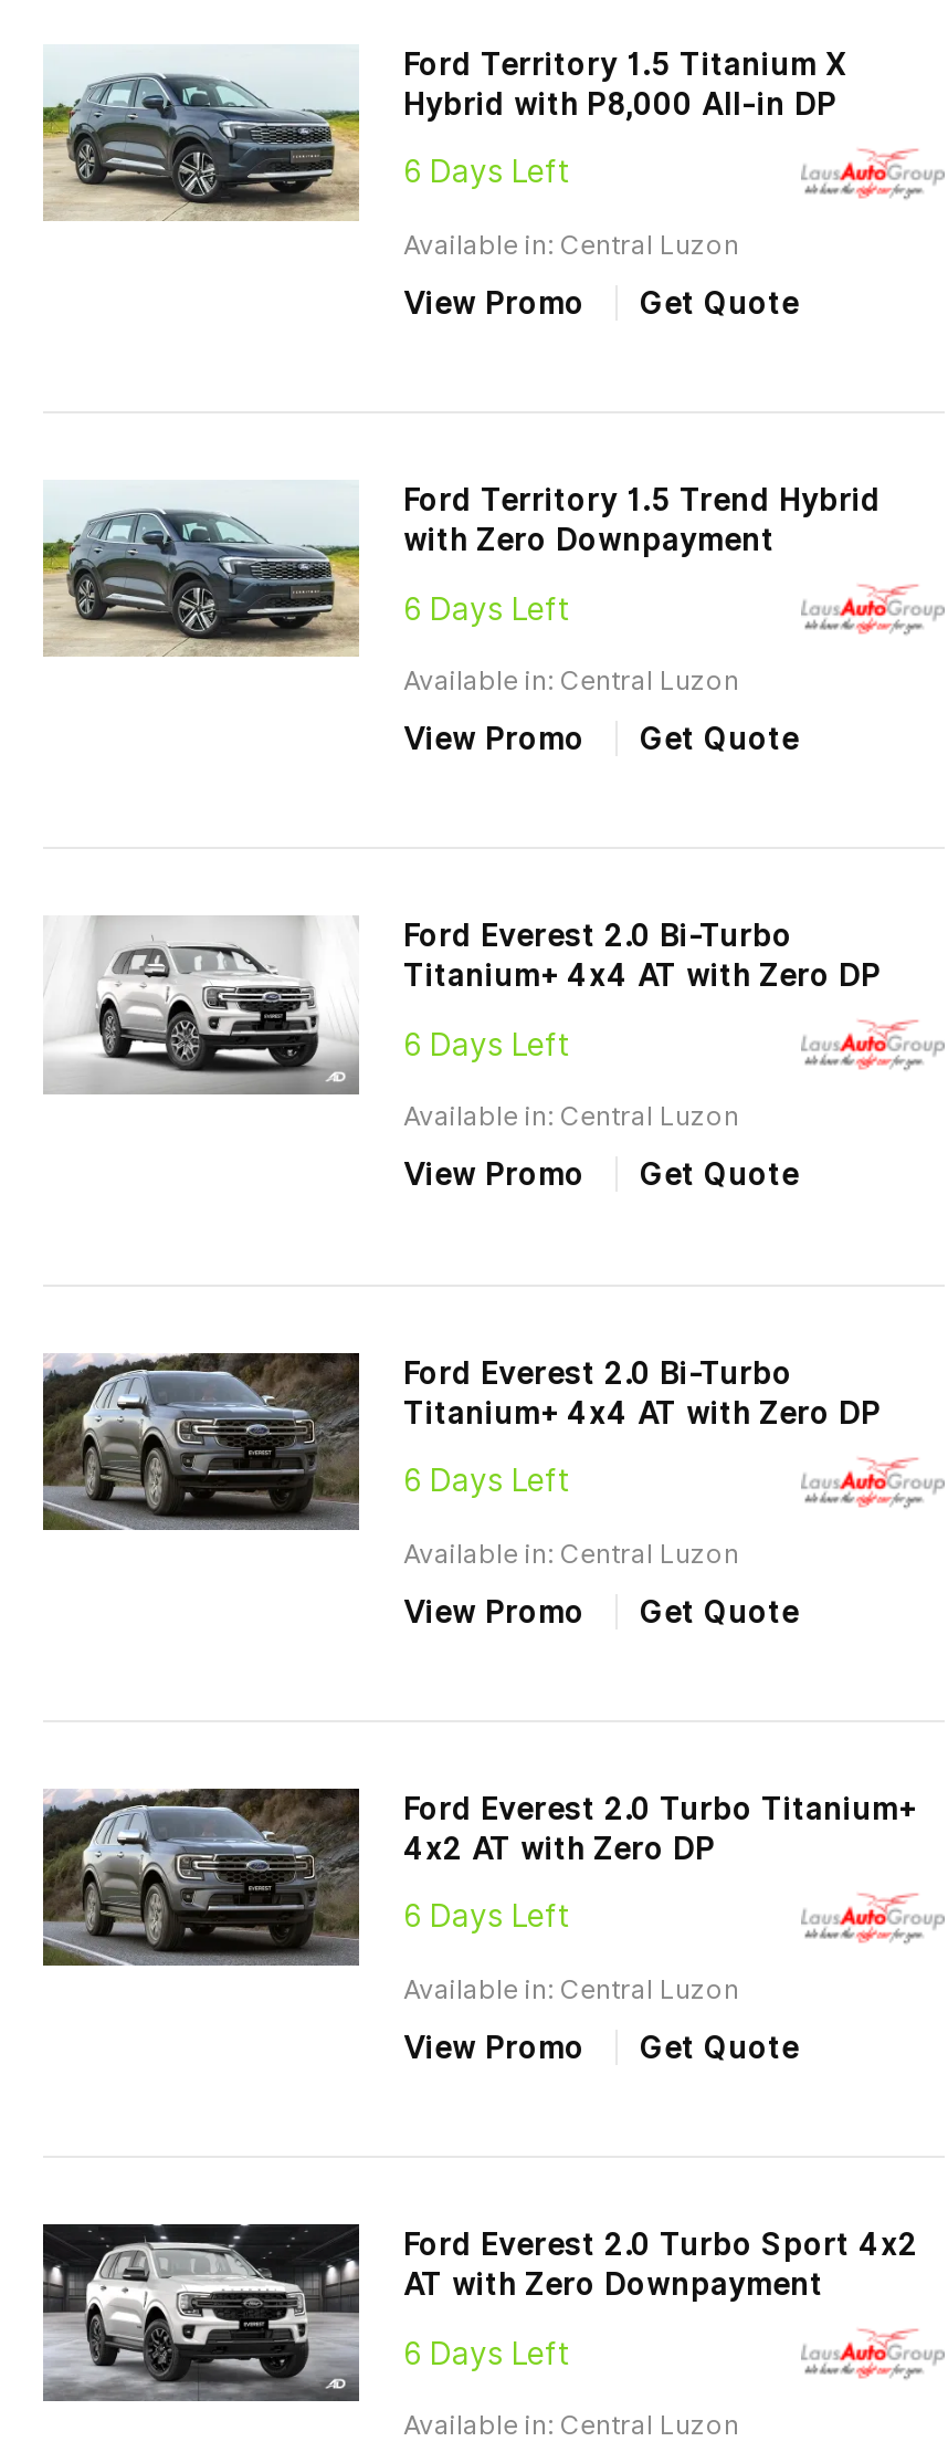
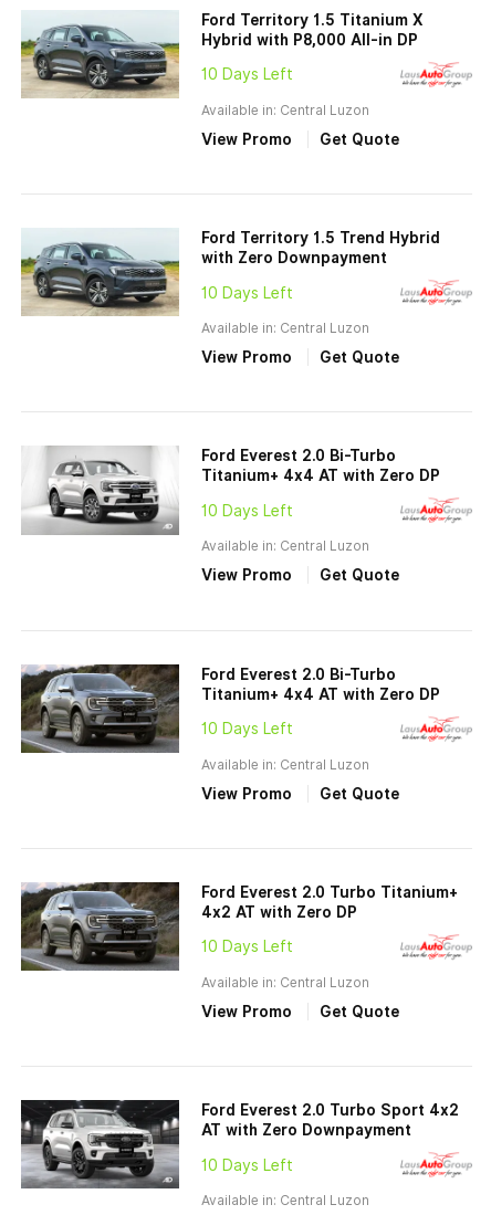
- 6 Days Left
+ 10 Days Left

- 6 Days Left
+ 10 Days Left

- 6 Days Left
+ 10 Days Left

- 6 Days Left
+ 10 Days Left

- 6 Days Left
+ 10 Days Left

- 6 Days Left
+ 10 Days Left
